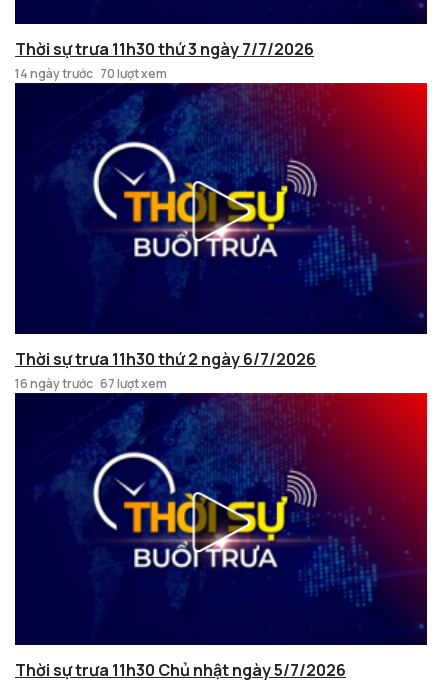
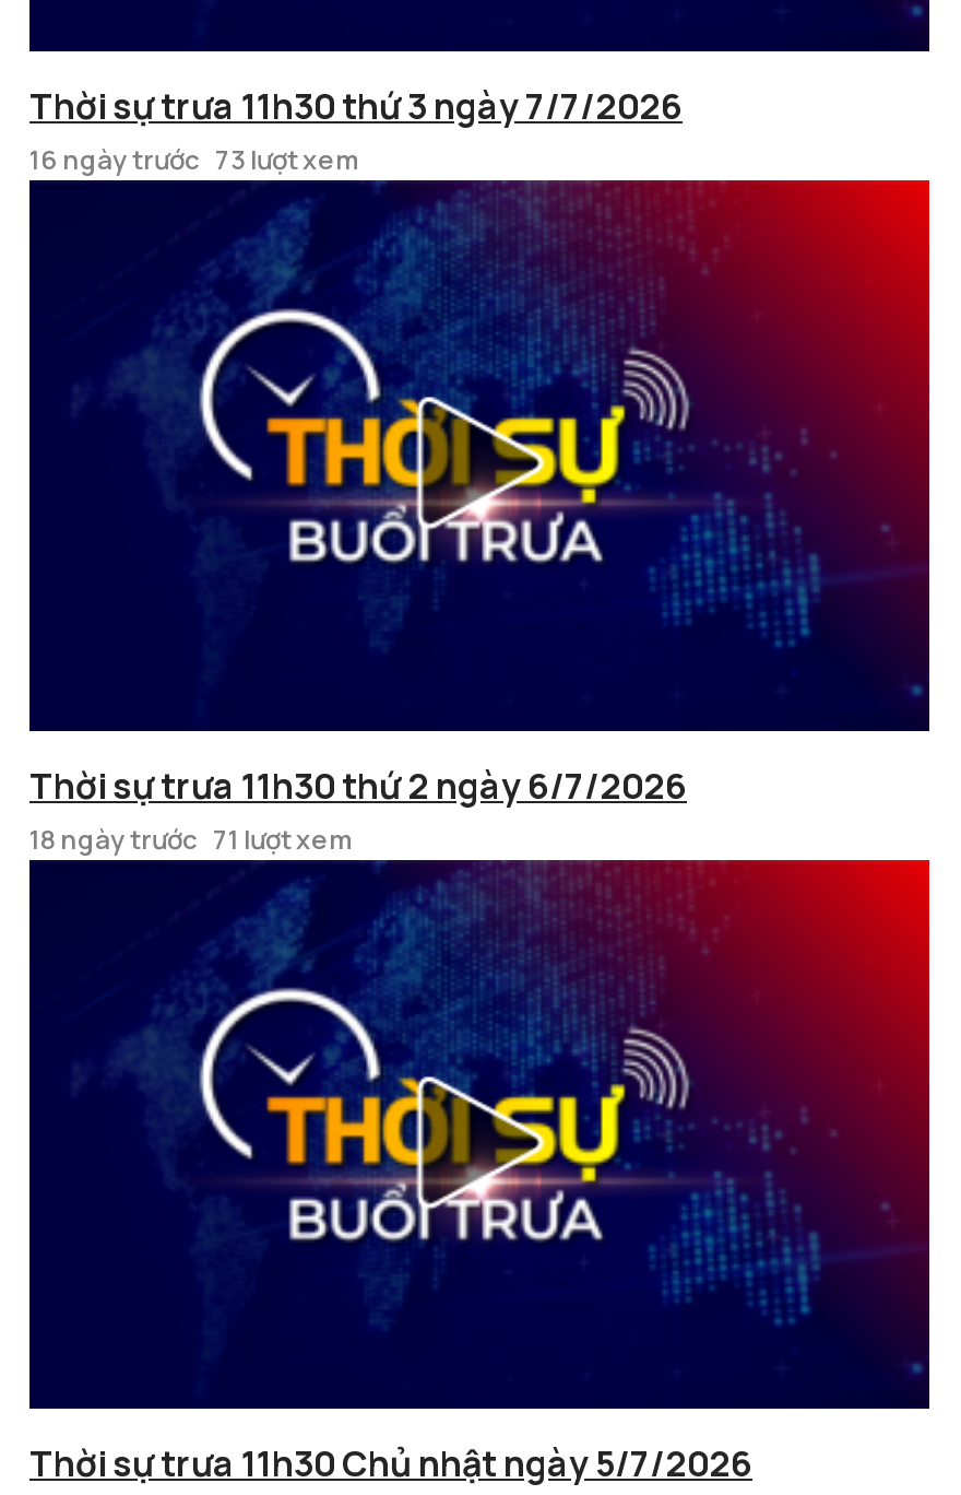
- 14 ngày trước 70 lượt xem
+ 16 ngày trước 73 lượt xem

- 16 ngày trước 67 lượt xem
+ 18 ngày trước 71 lượt xem
